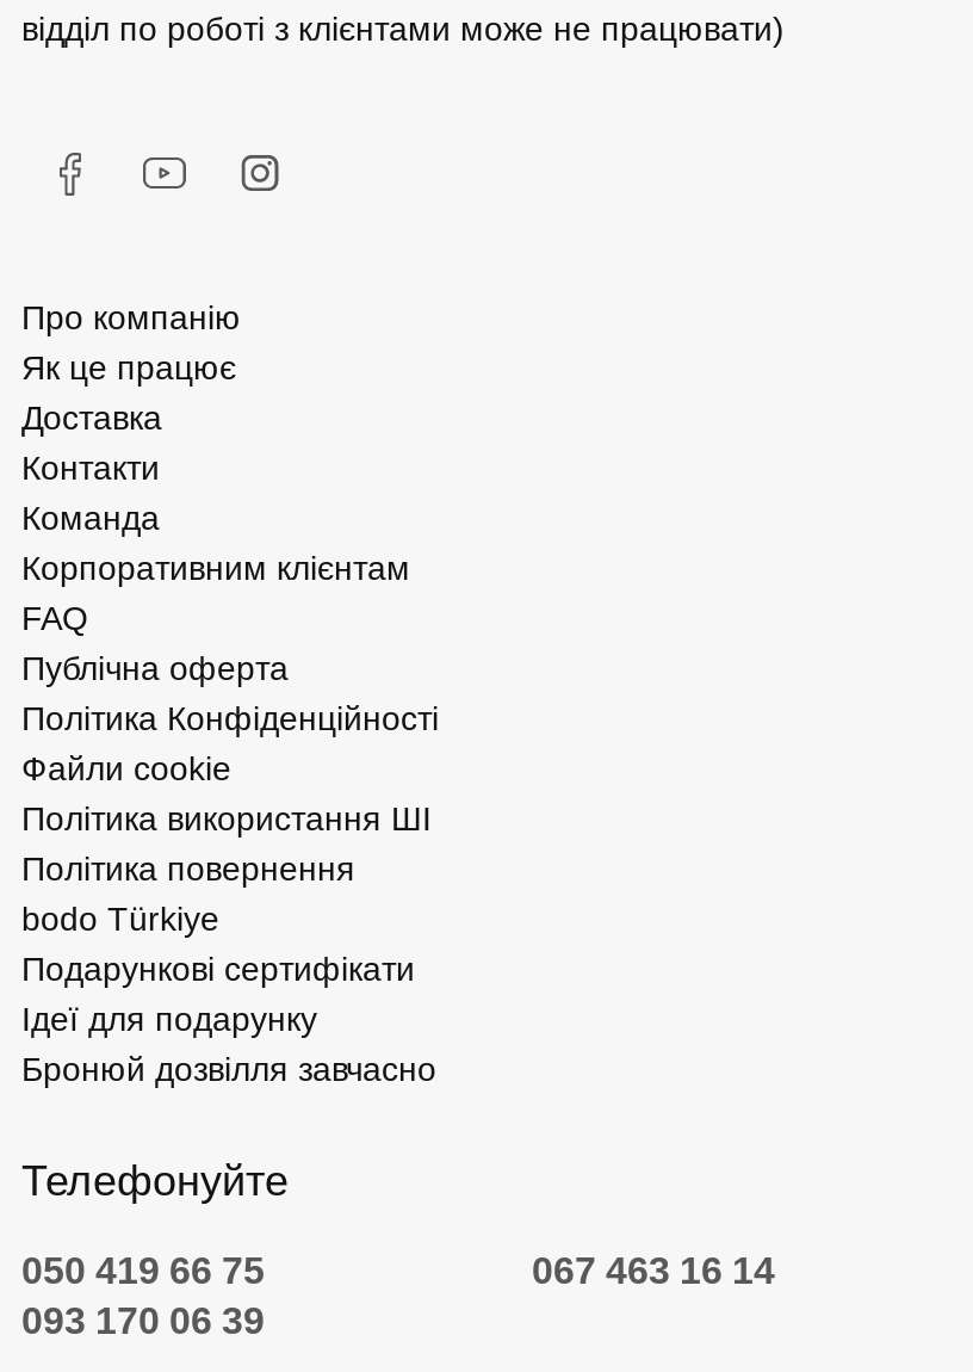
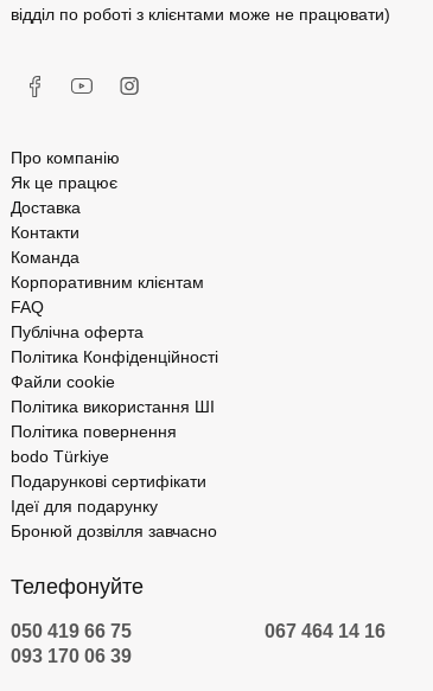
- 067 463 16 14
+ 067 464 14 16
